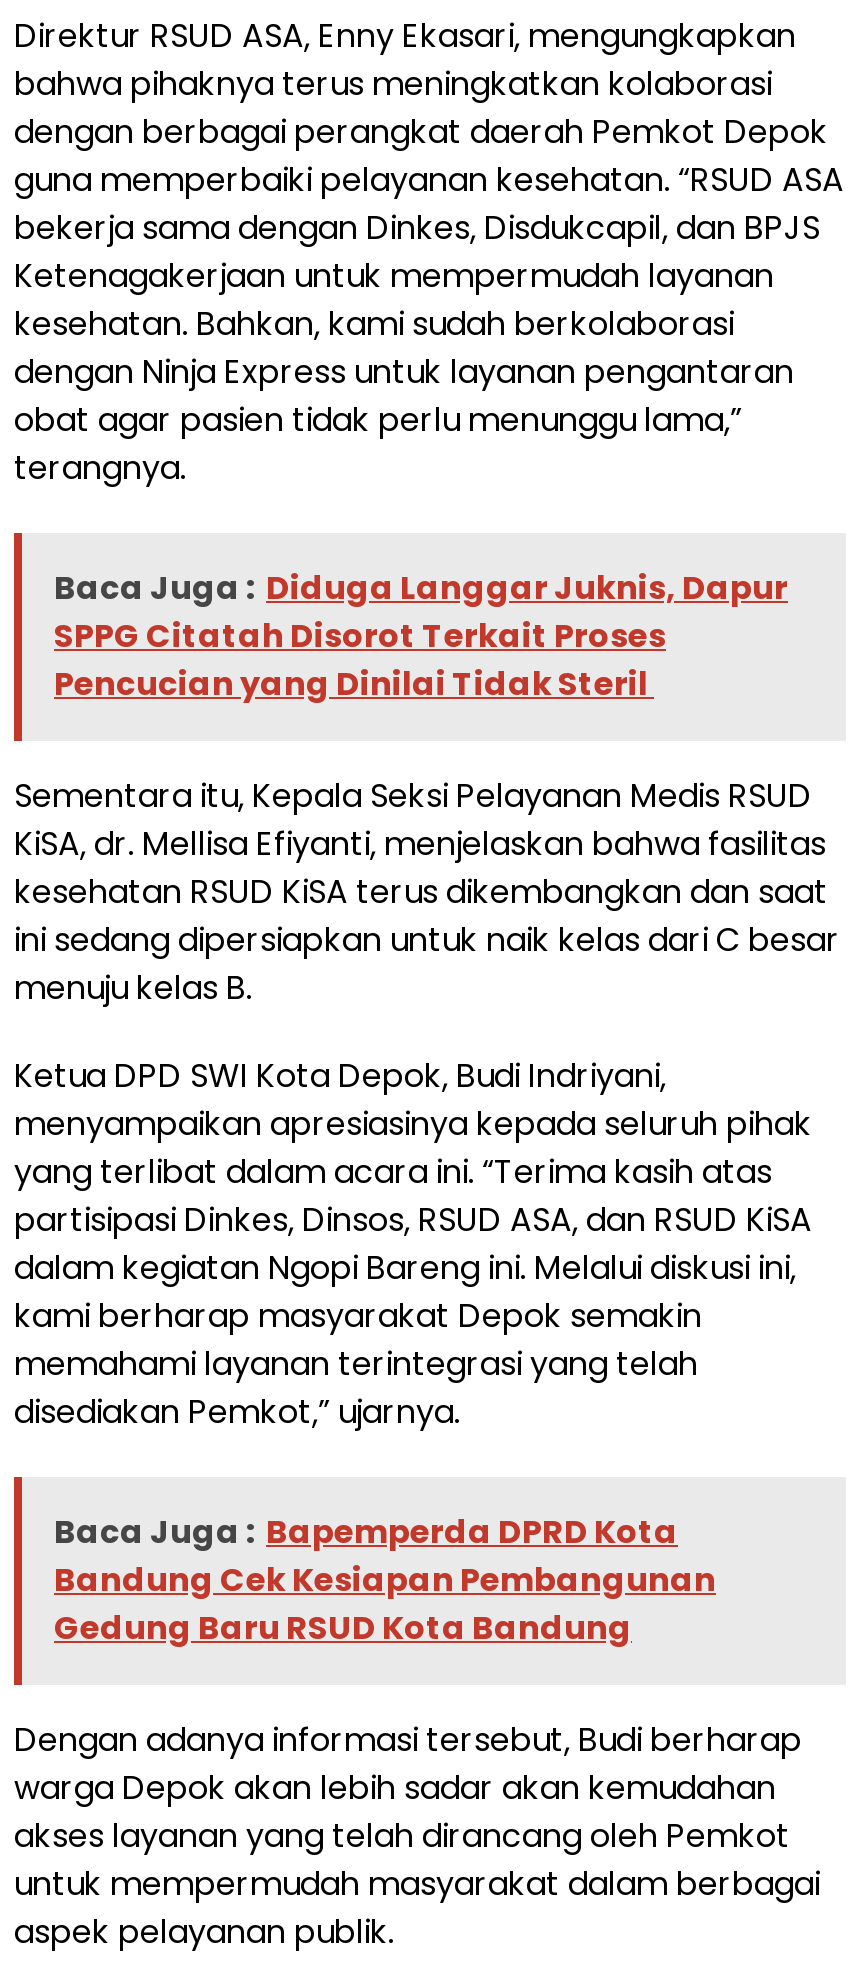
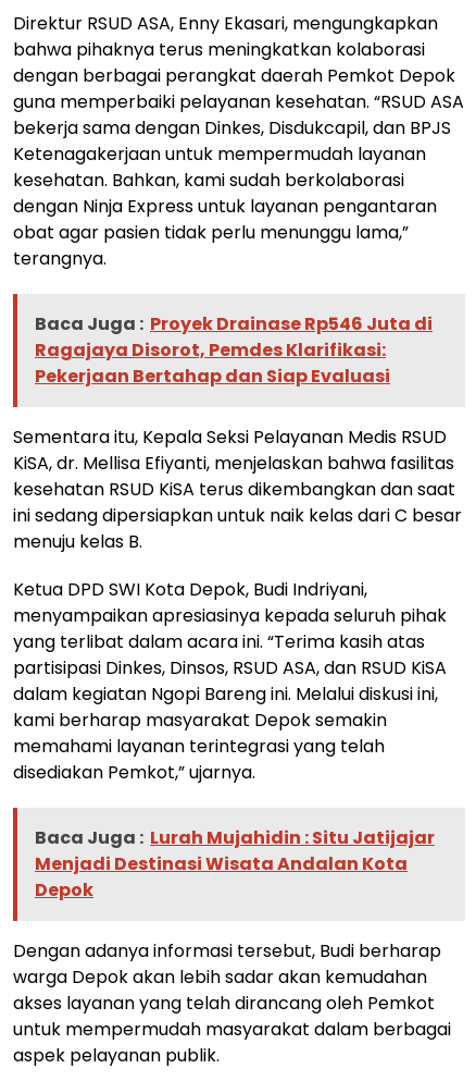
- Baca Juga : Diduga Langgar Juknis, Dapur
- SPPG Citatah Disorot Terkait Proses
- Pencucian yang Dinilai Tidak Steril
+ Baca Juga : Proyek Drainase Rp546 Juta di
+ Ragajaya Disorot, Pemdes Klarifikasi:
+ Pekerjaan Bertahap dan Siap Evaluasi

- Baca Juga : Bapemperda DPRD Kota
- Bandung Cek Kesiapan Pembangunan
- Gedung Baru RSUD Kota Bandung
+ Baca Juga : Lurah Mujahidin : Situ Jatijajar
+ Menjadi Destinasi Wisata Andalan Kota
+ Depok
